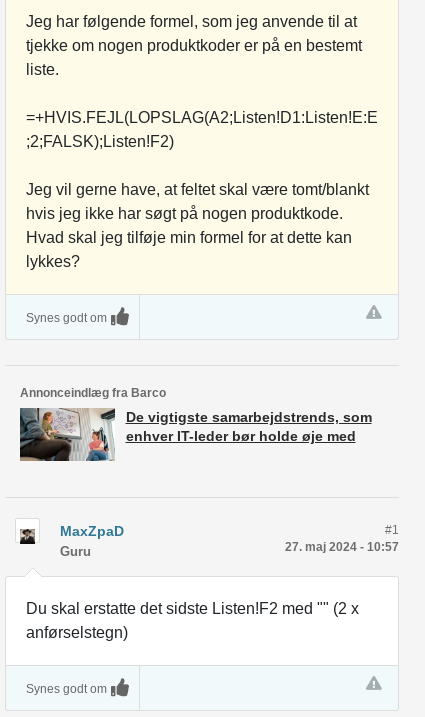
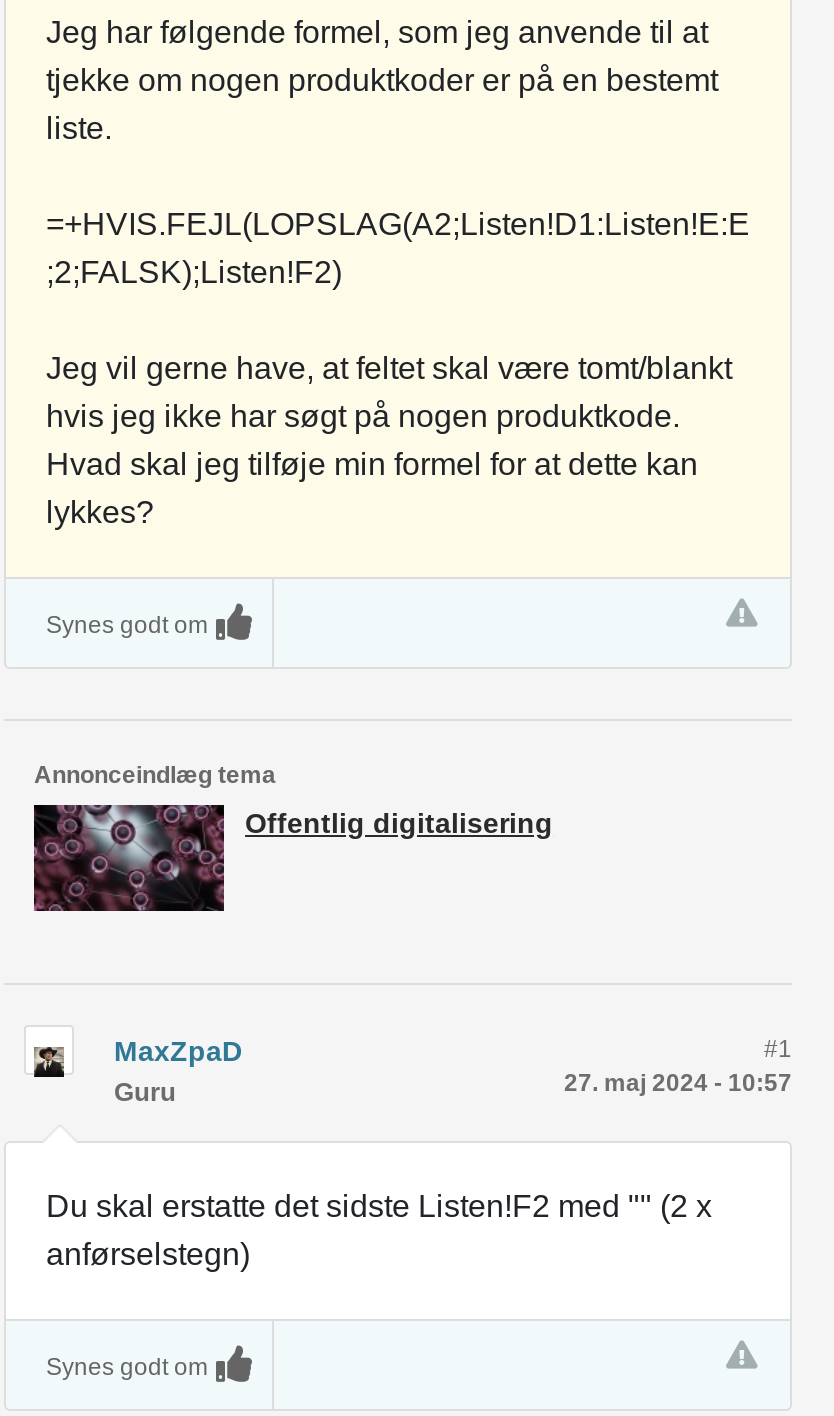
- Annonceindlæg fra Barco
+ Annonceindlæg tema

- [image]
- De vigtigste samarbejdstrends, som
- enhver IT-leder bør holde øje med
+ [image]
+ Offentlig digitalisering
